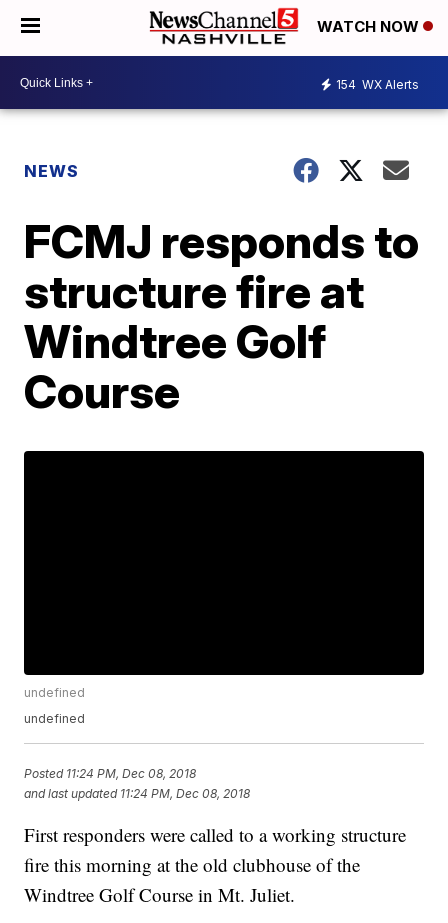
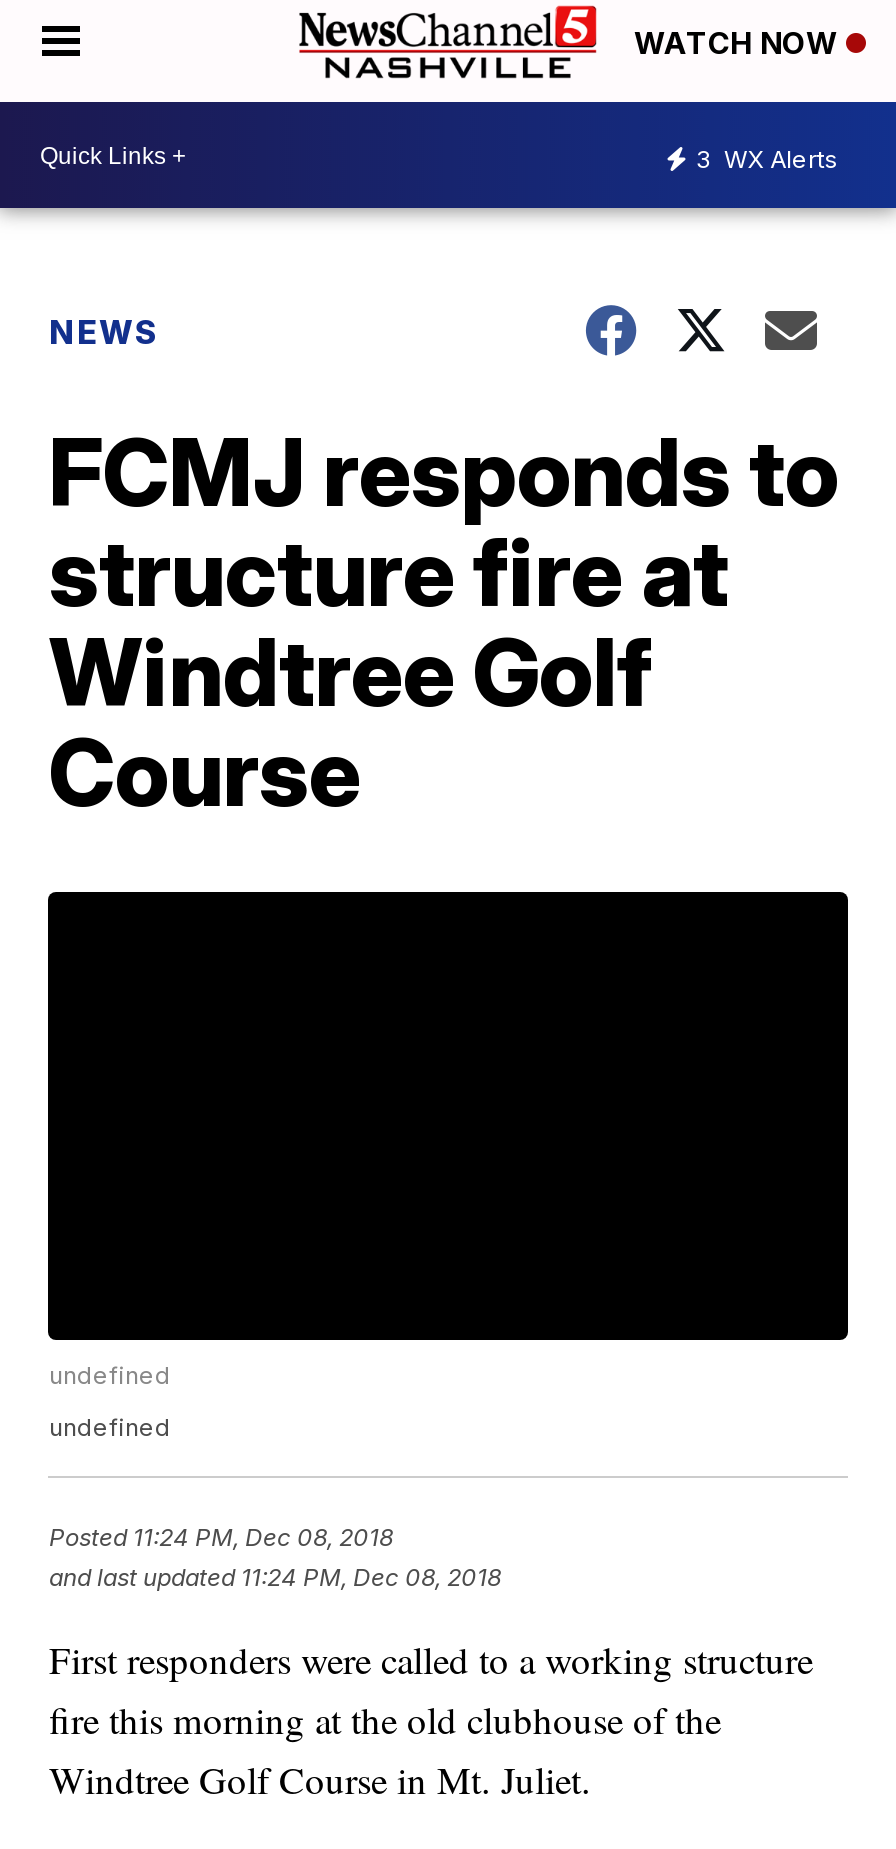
- 154 WX Alerts
+ 3 WX Alerts
